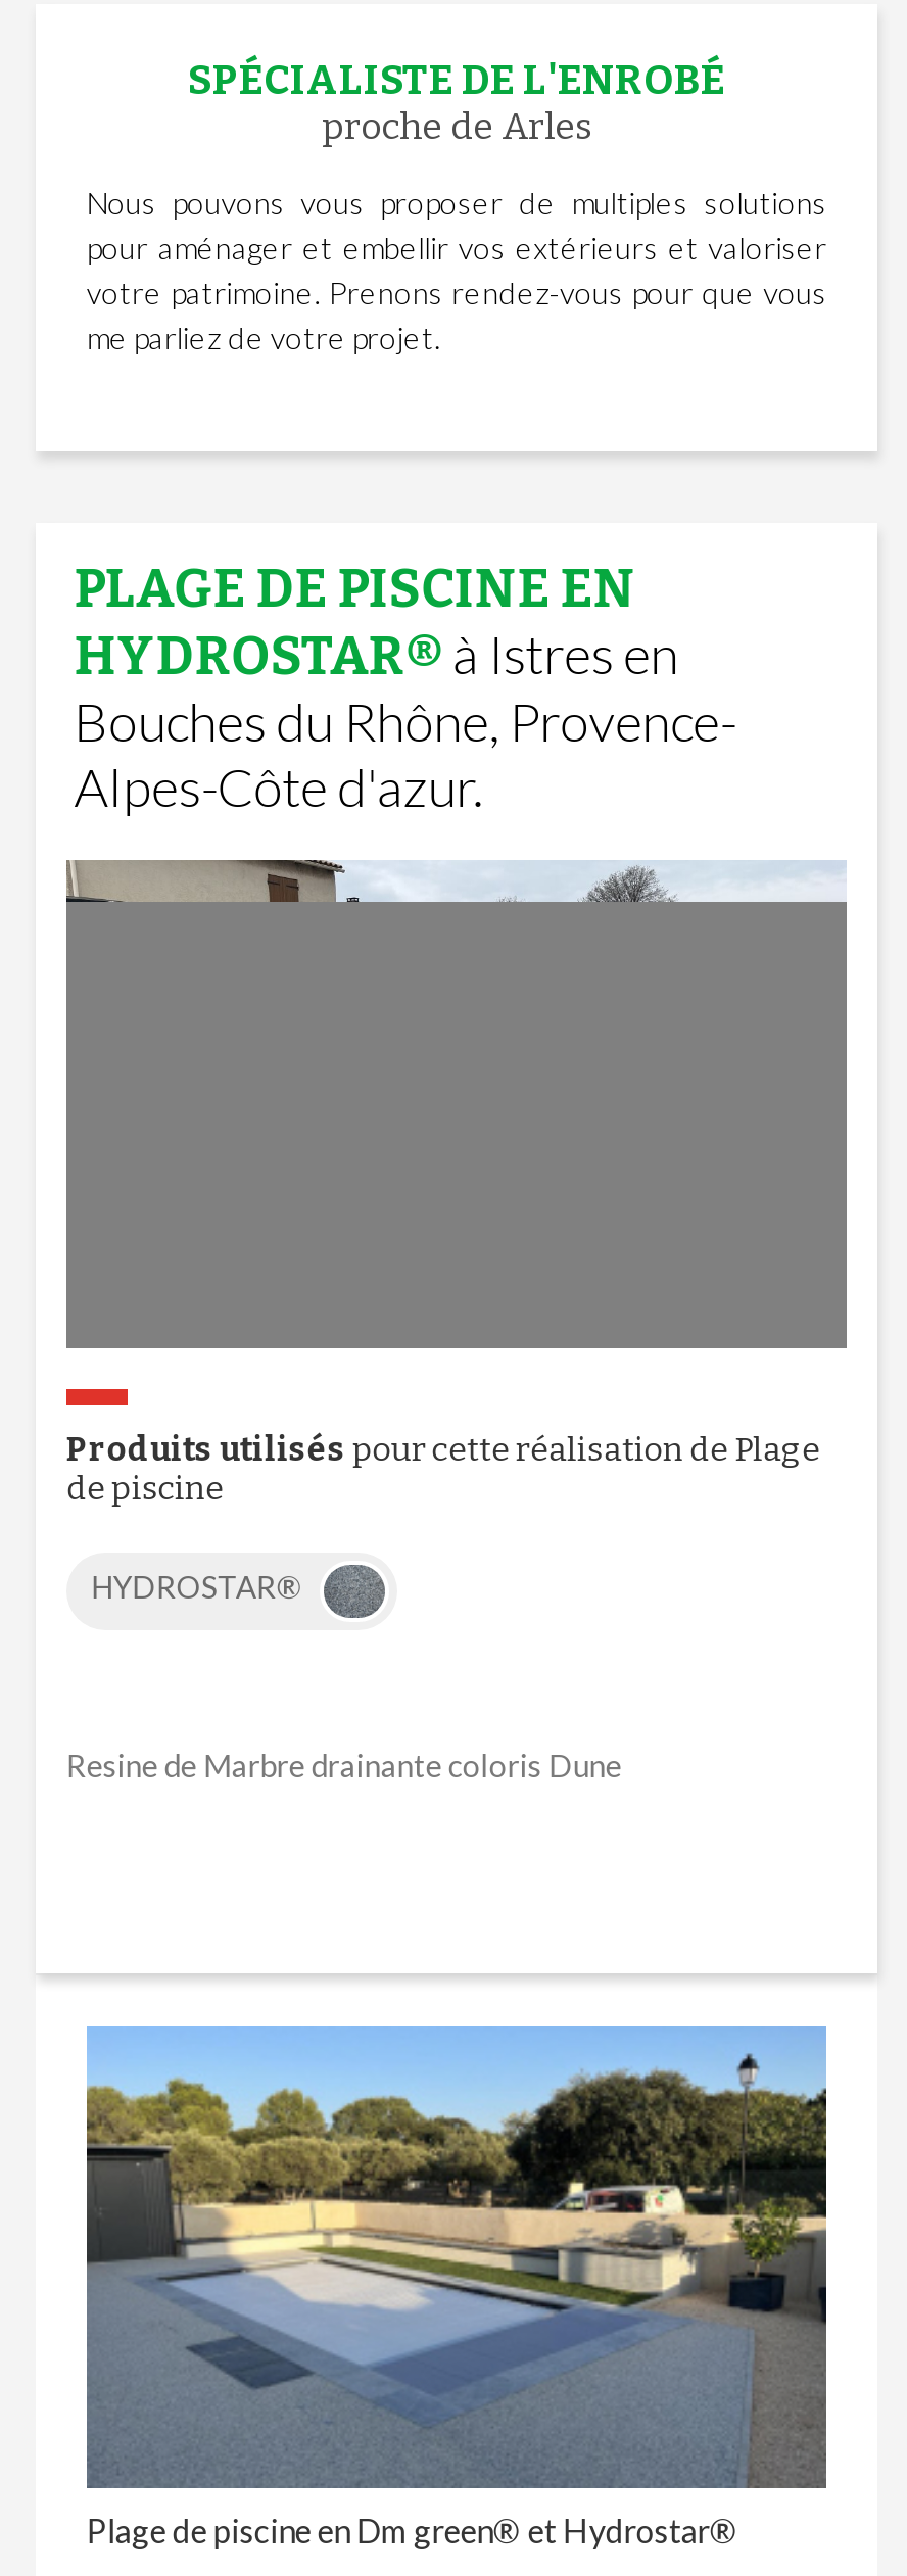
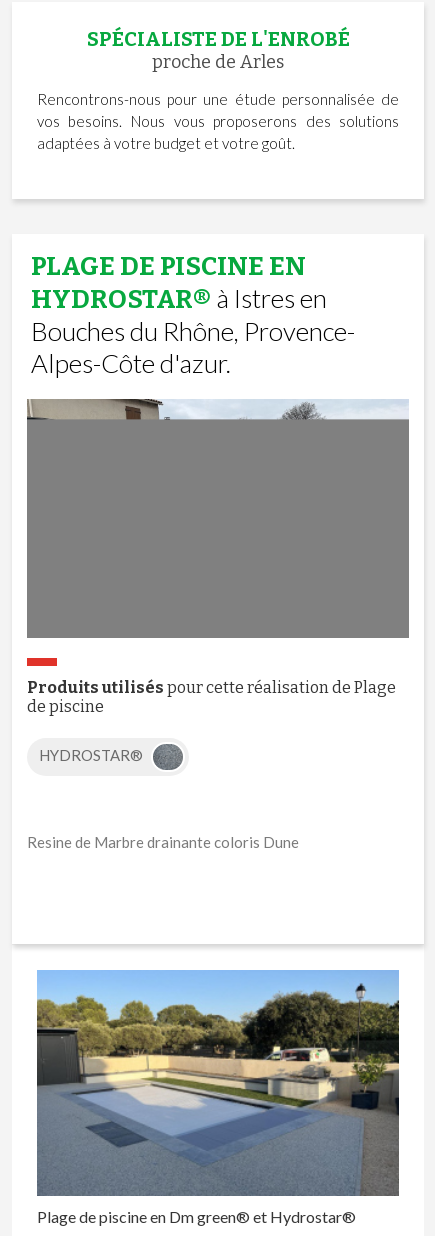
- Nous pouvons vous proposer de multiples solutions
- pour aménager et embellir vos extérieurs et valoriser
- votre patrimoine. Prenons rendez-vous pour que vous
- me parliez de votre projet.
+ Rencontrons-nous pour une étude personnalisée de
+ vos besoins. Nous vous proposerons des solutions
+ adaptées à votre budget et votre goût.
